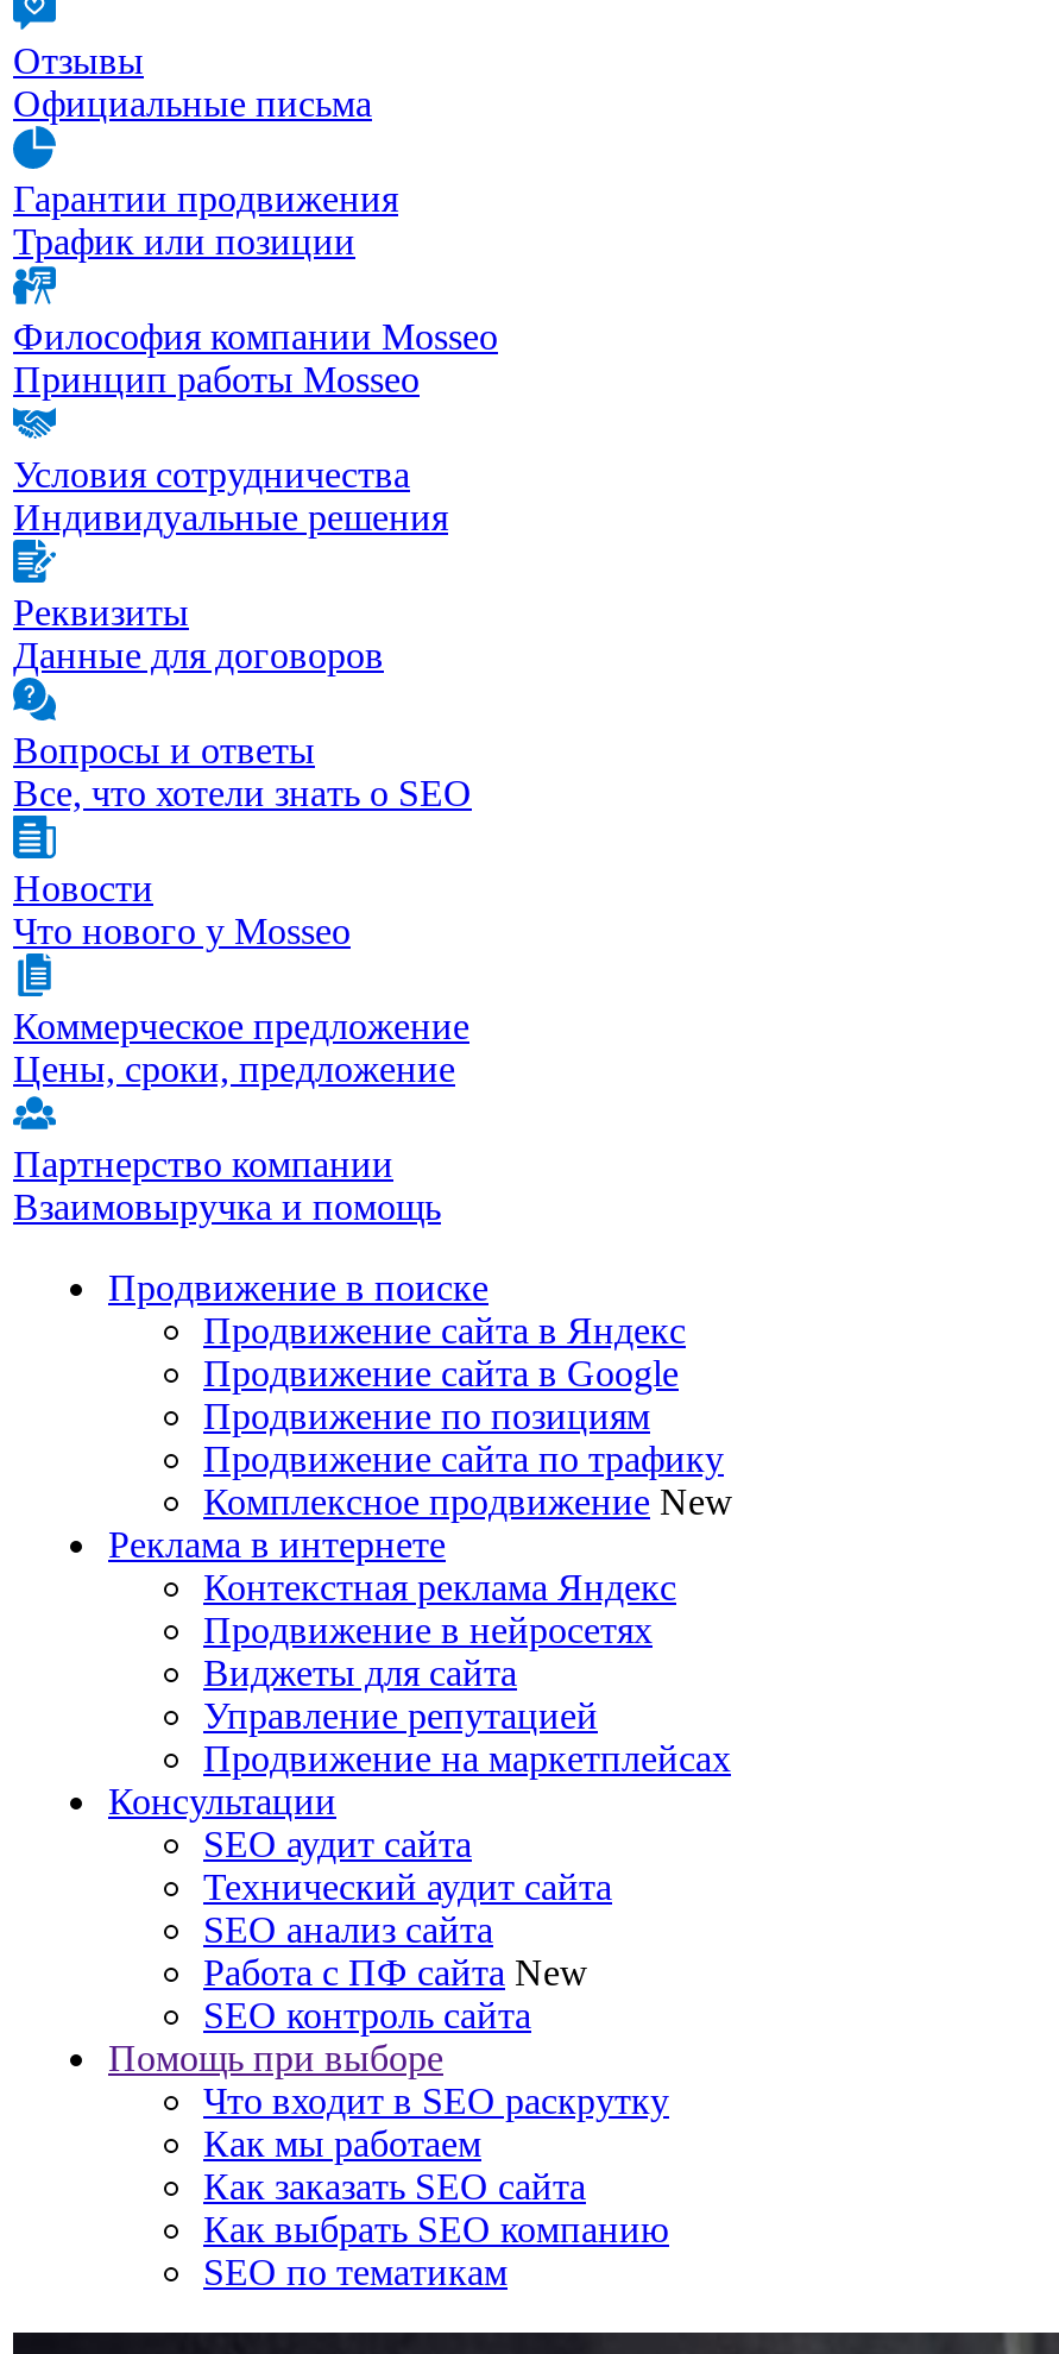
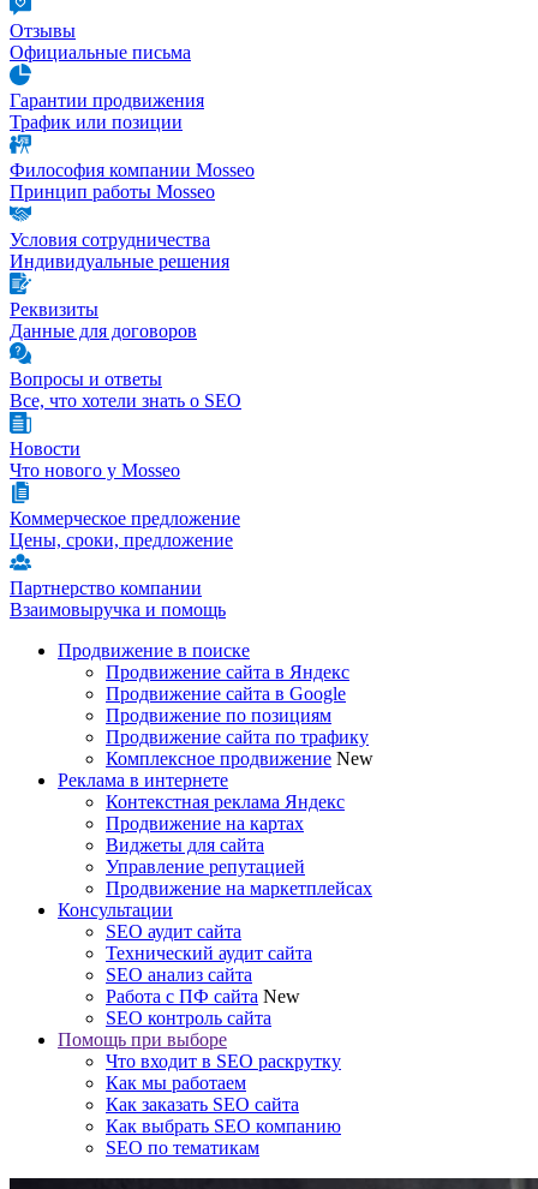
- Продвижение в нейросетях
+ Продвижение на картах
